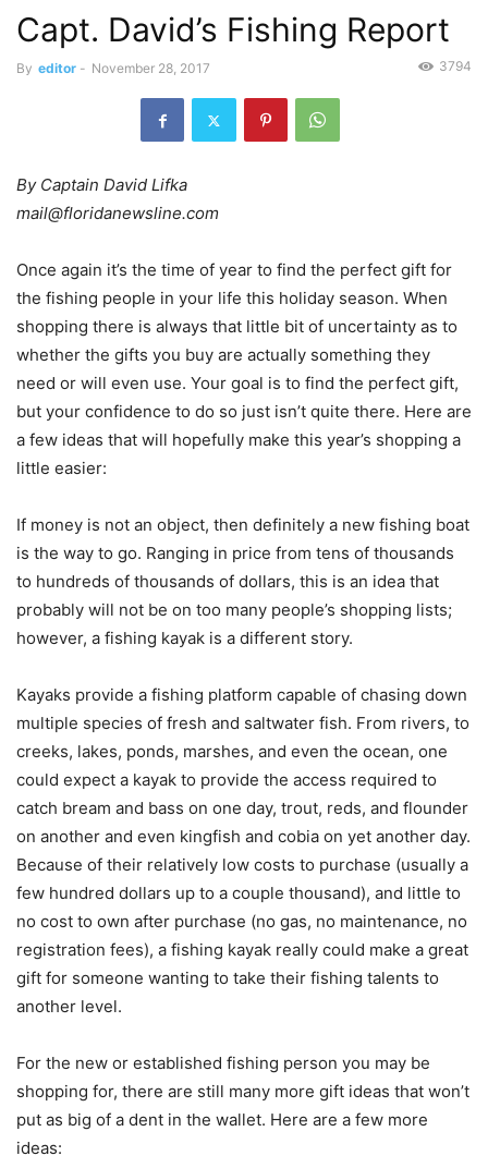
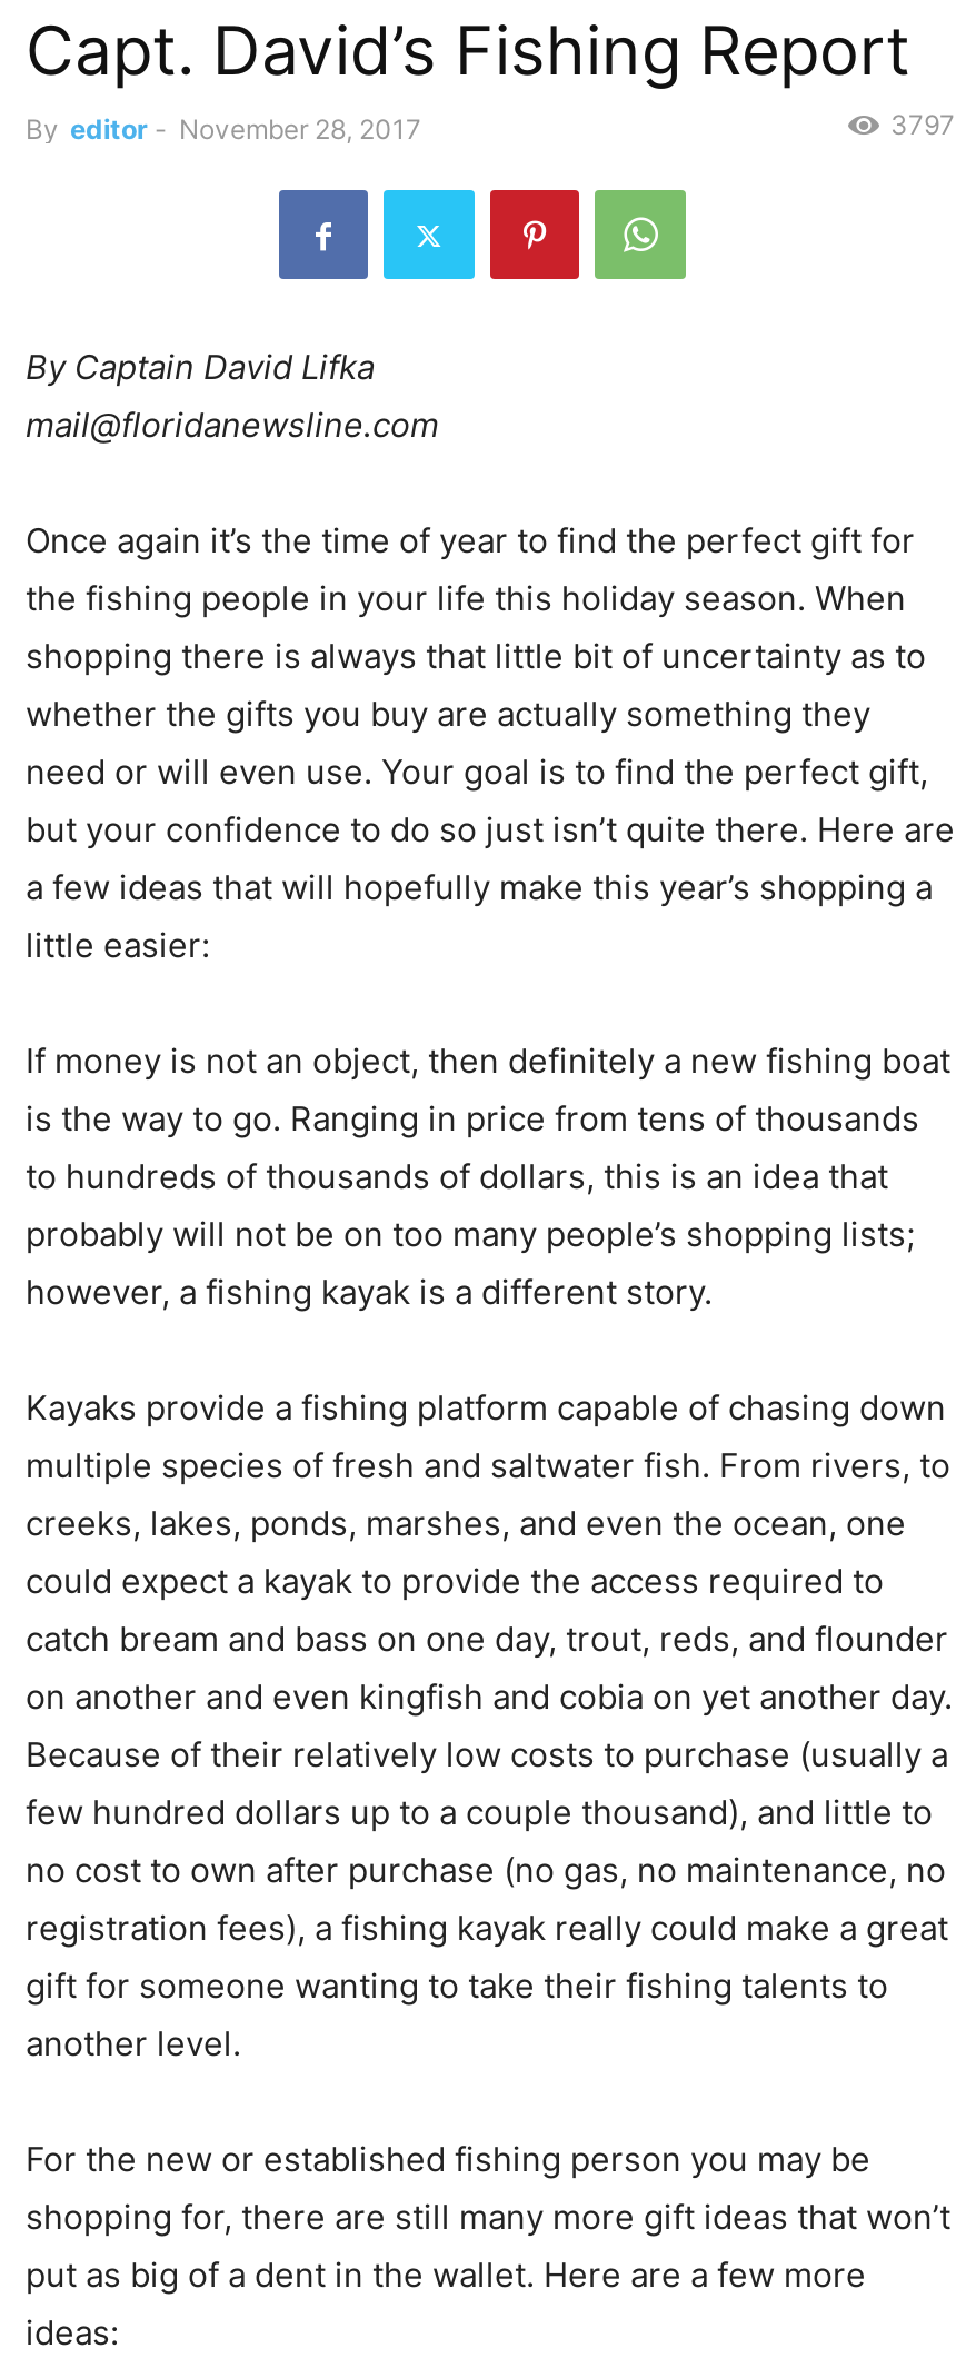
- 3794
+ 3797
